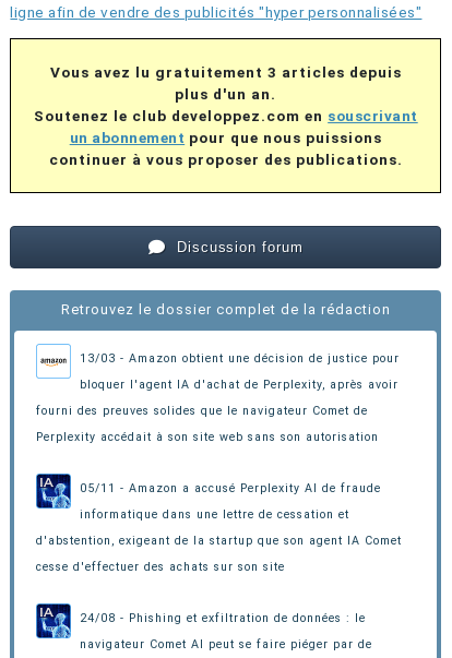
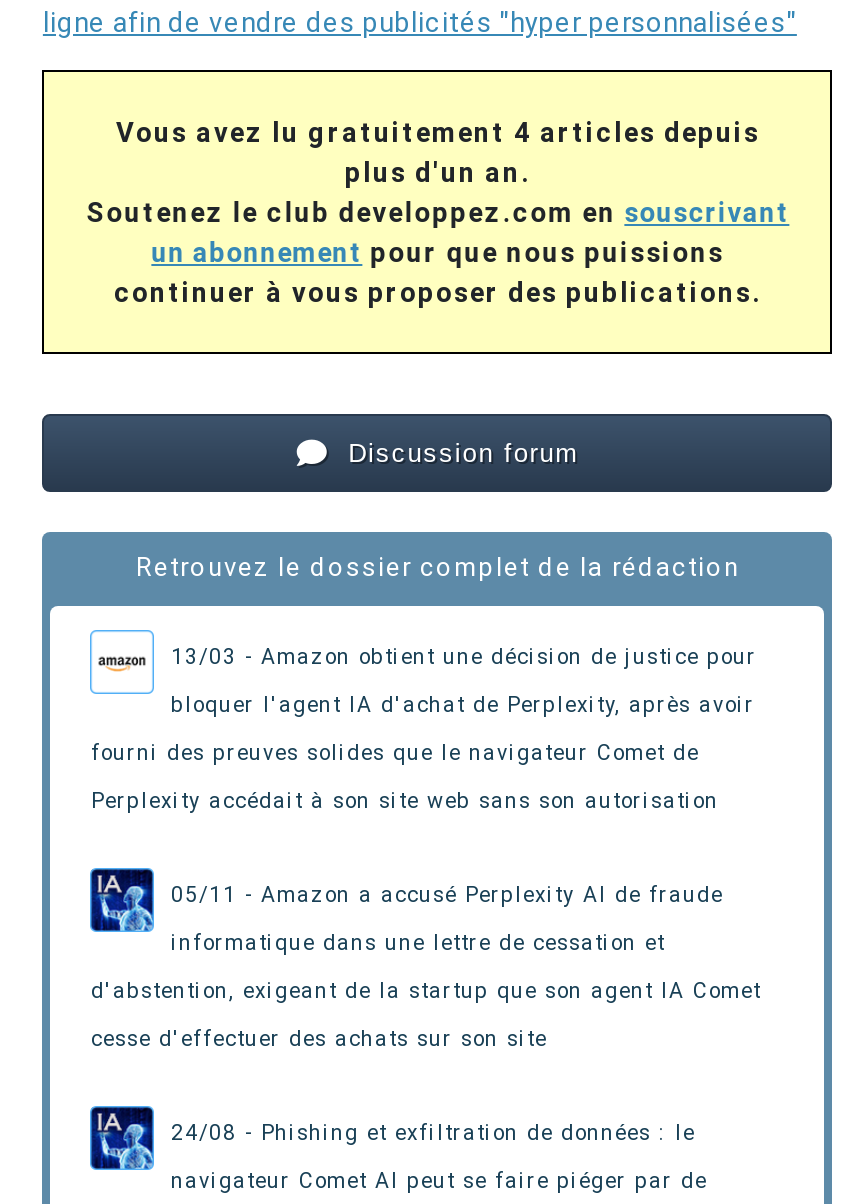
- Vous avez lu gratuitement 3 articles depuis
+ Vous avez lu gratuitement 4 articles depuis
